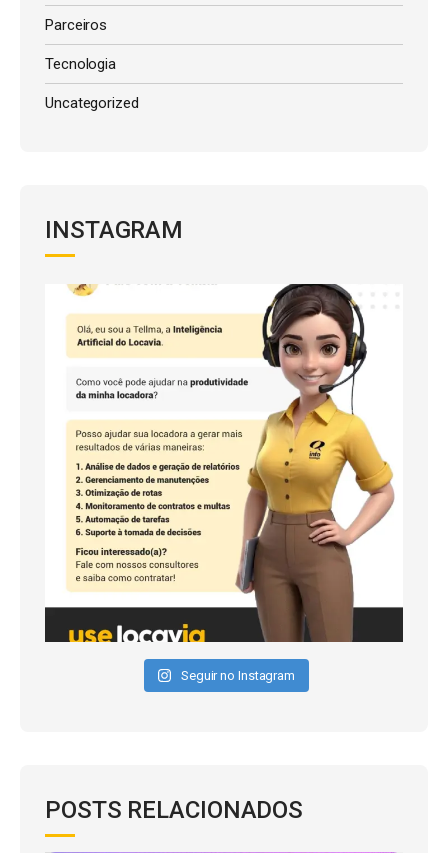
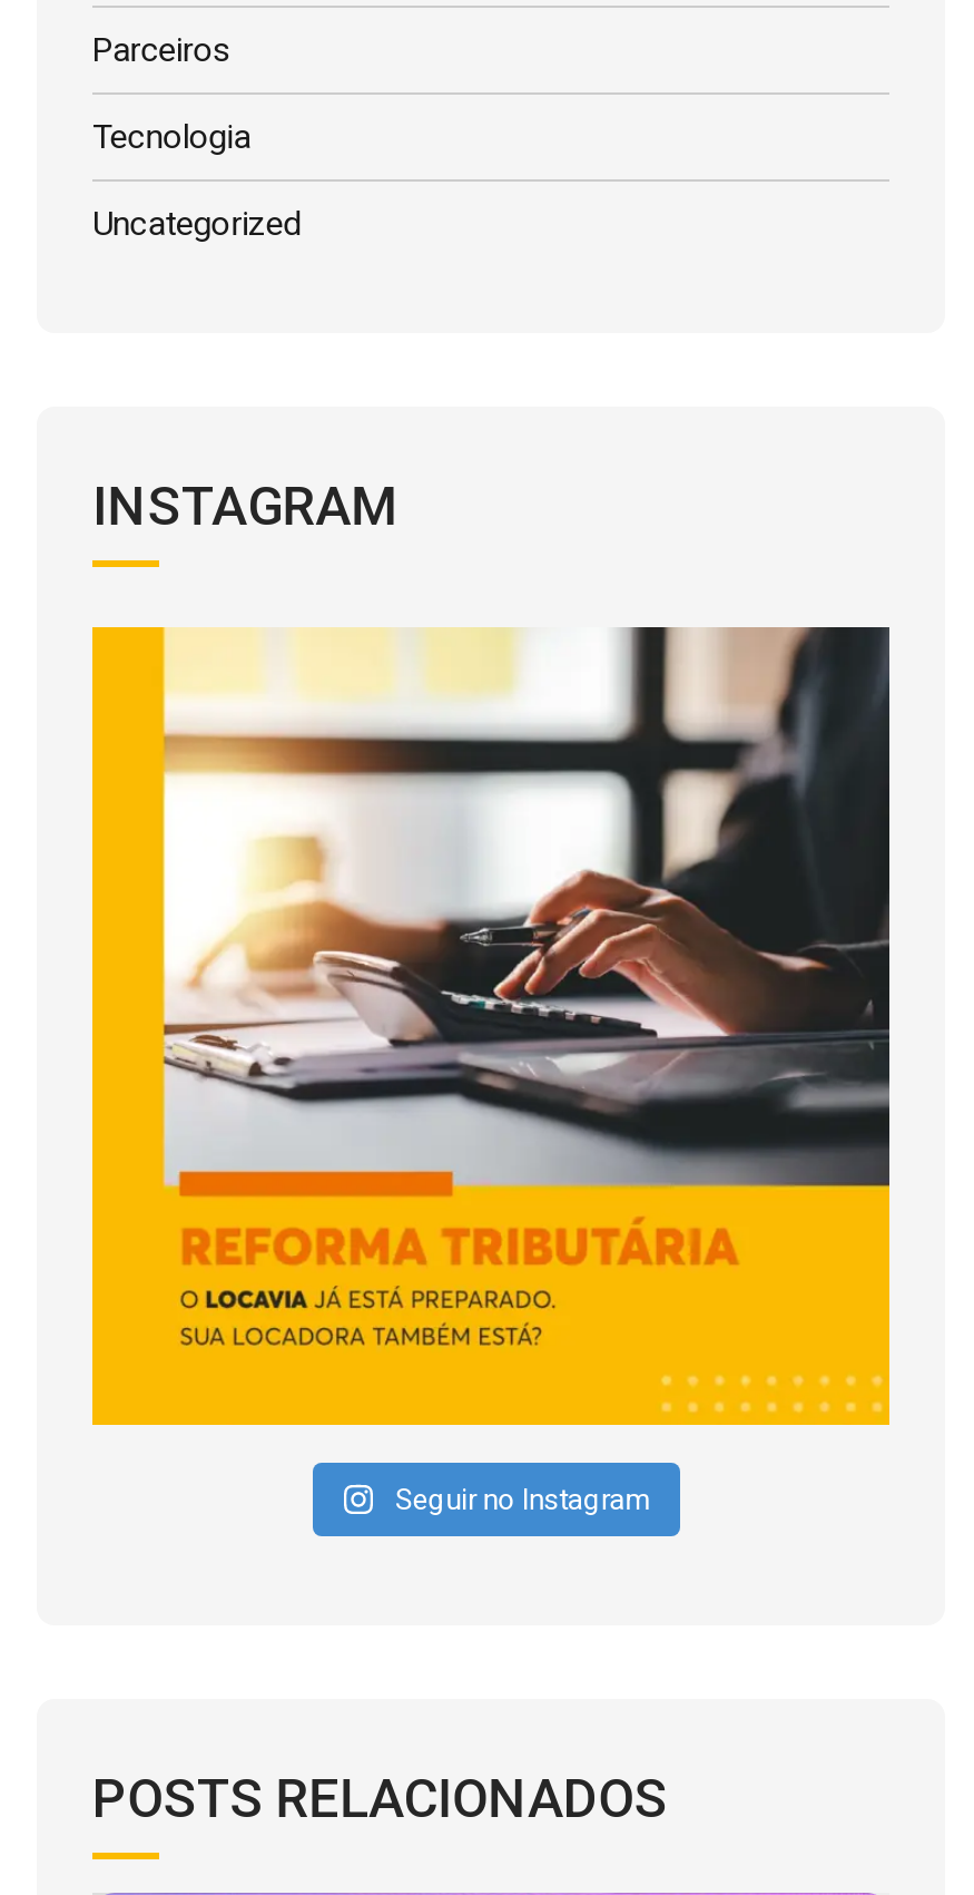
- [image]
+ [image]
